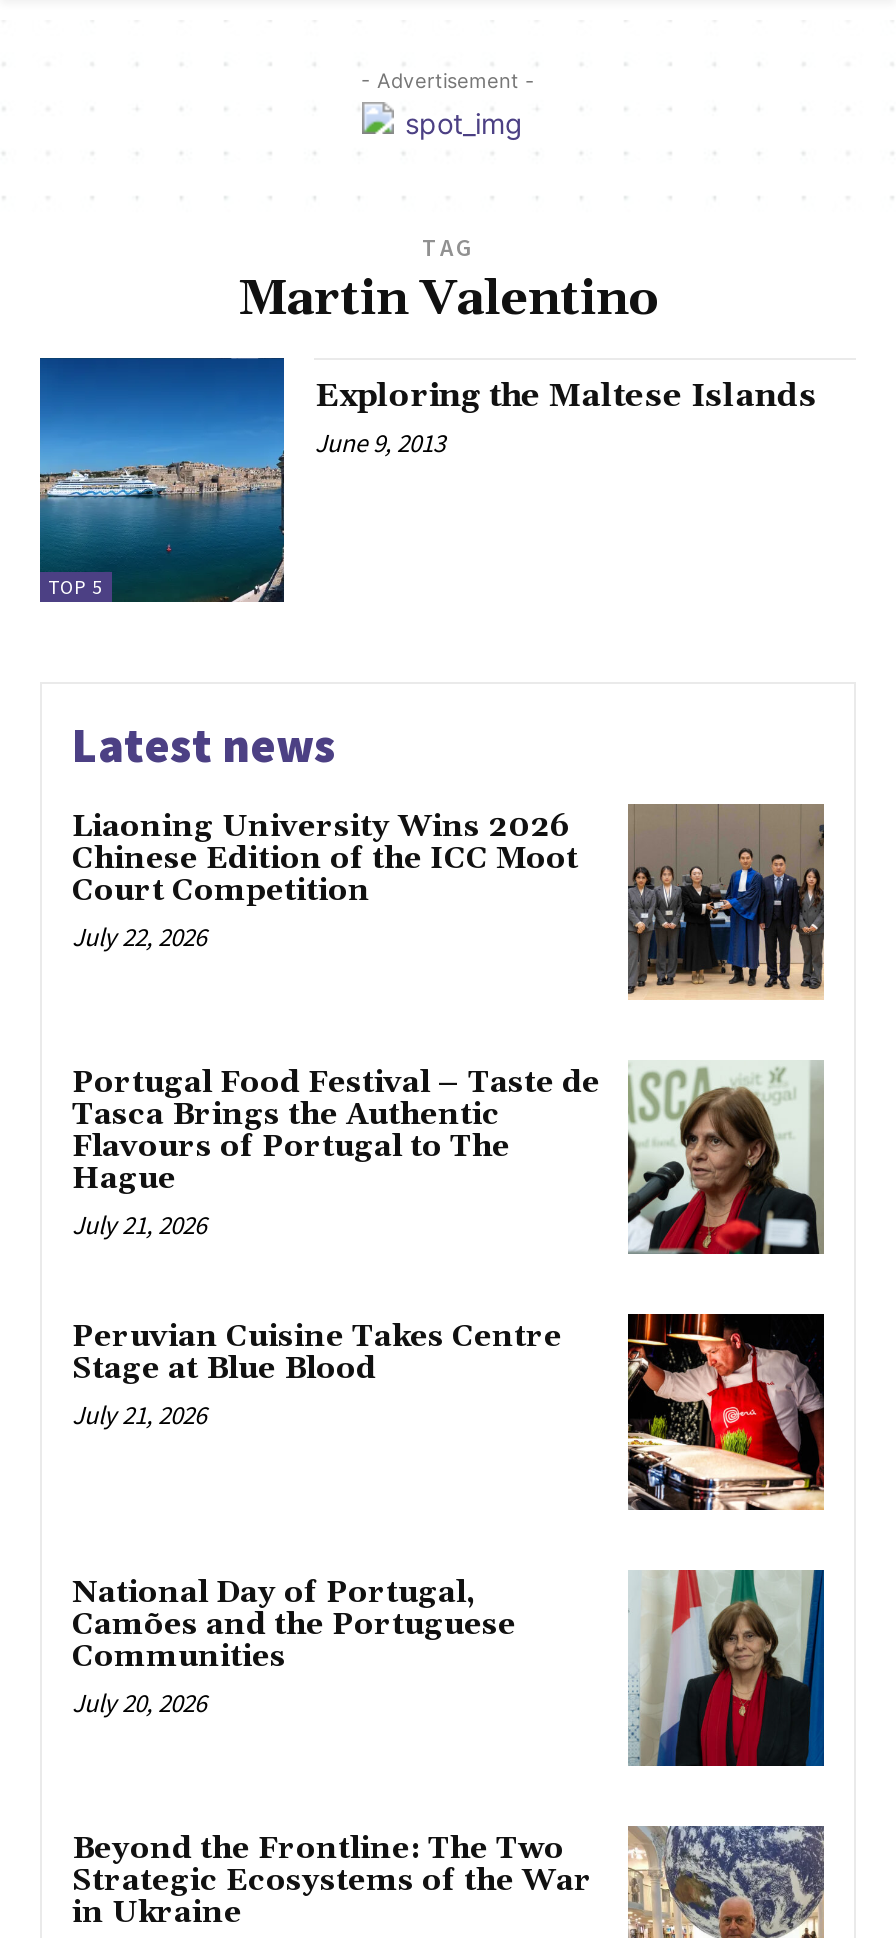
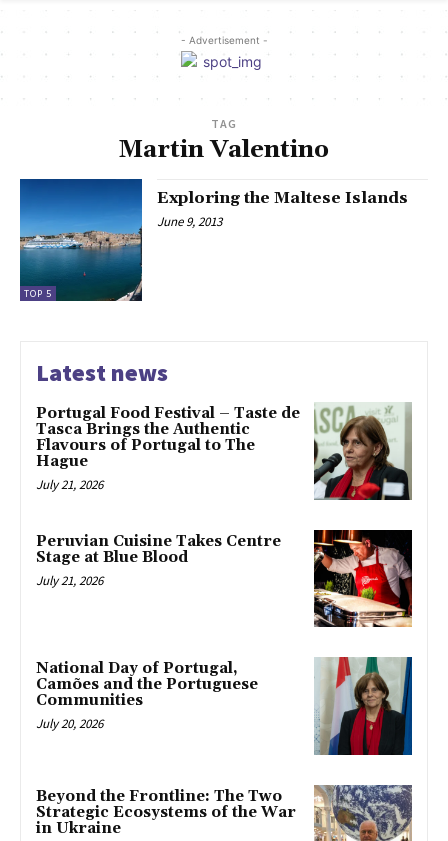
- [image]
- Liaoning University Wins 2026
- Chinese Edition of the ICC Moot
- Court Competition
- July 22, 2026
